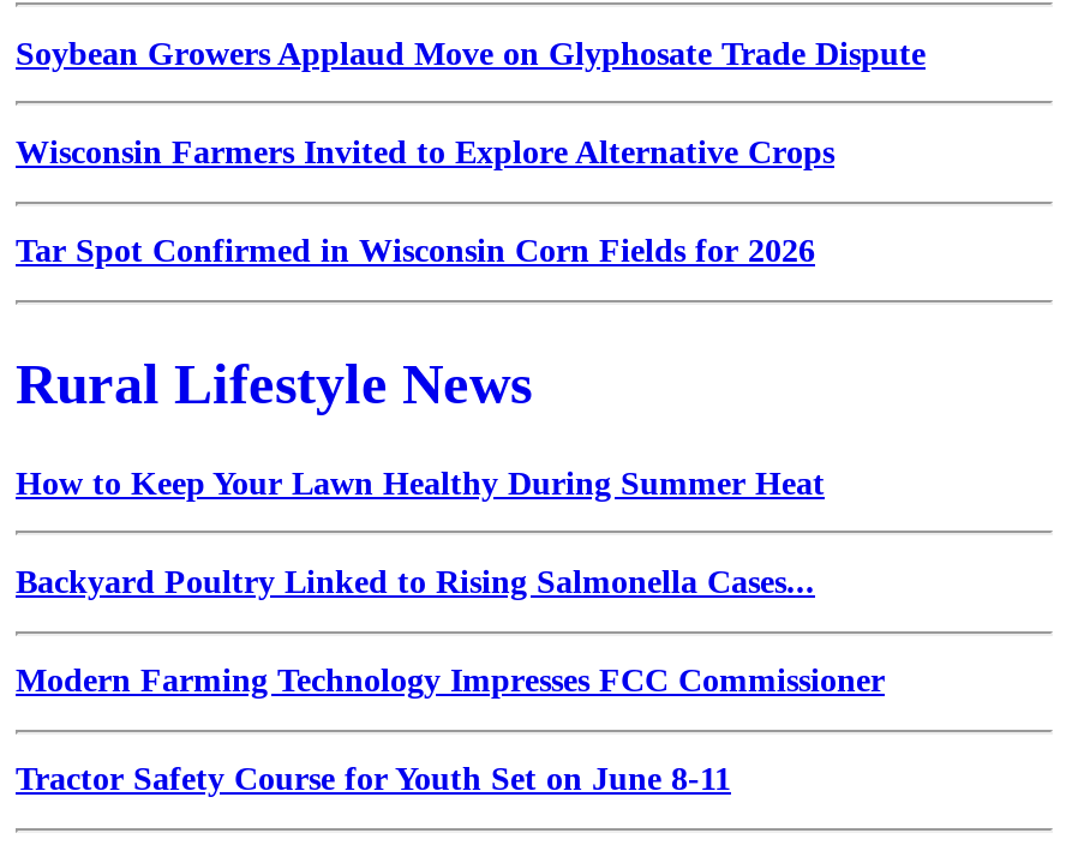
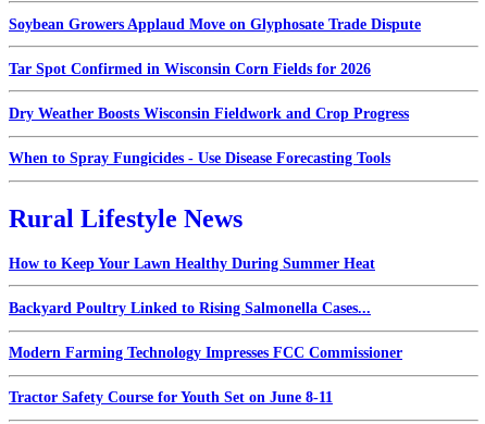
- Wisconsin Farmers Invited to Explore Alternative Crops

moved up: Tar Spot Confirmed in Wisconsin Corn Fields for 2026

+ Dry Weather Boosts Wisconsin Fieldwork and Crop Progress
+ When to Spray Fungicides - Use Disease Forecasting Tools
